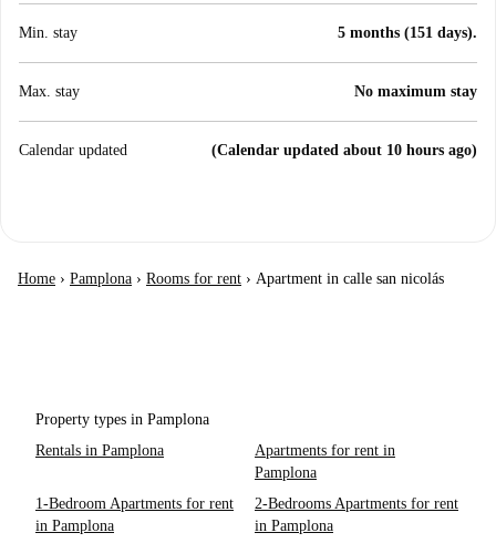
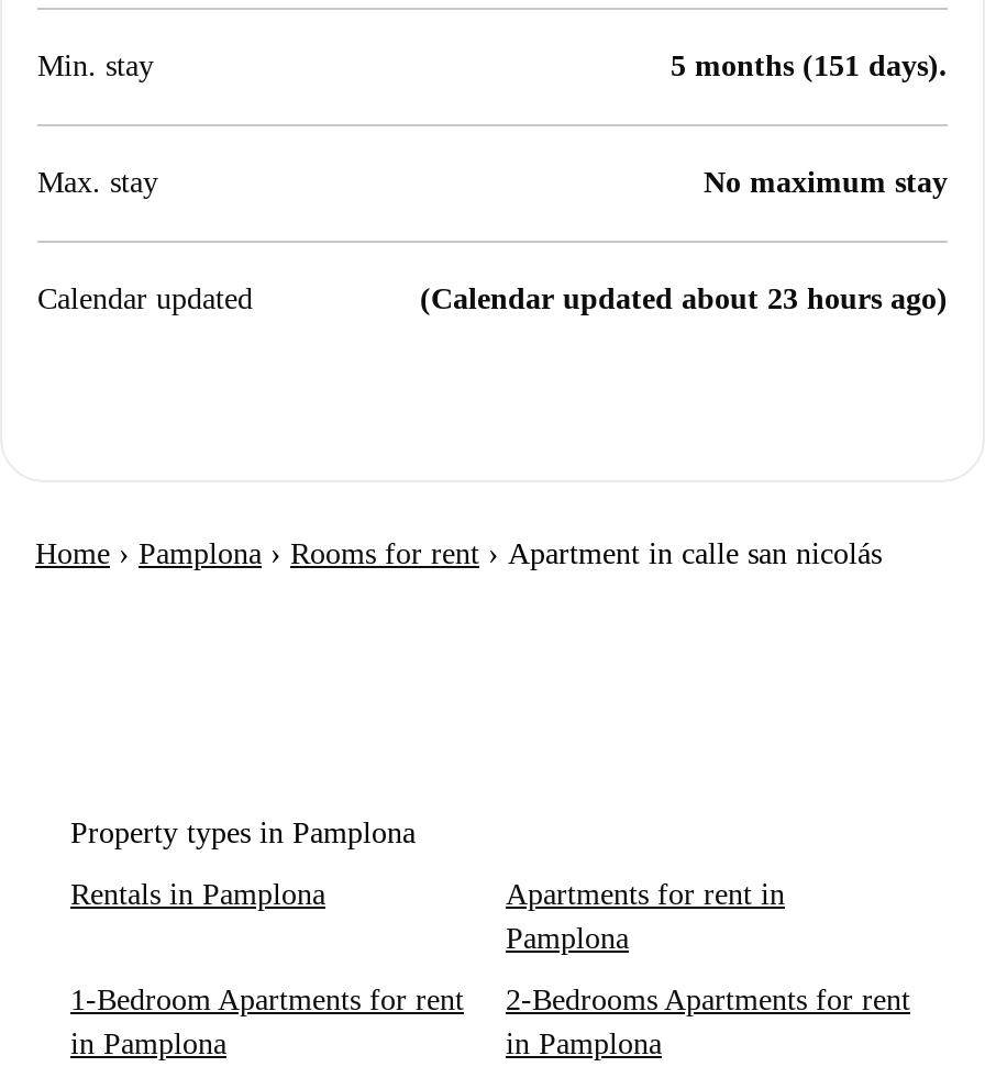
- (Calendar updated about 10 hours ago)
+ (Calendar updated about 23 hours ago)
